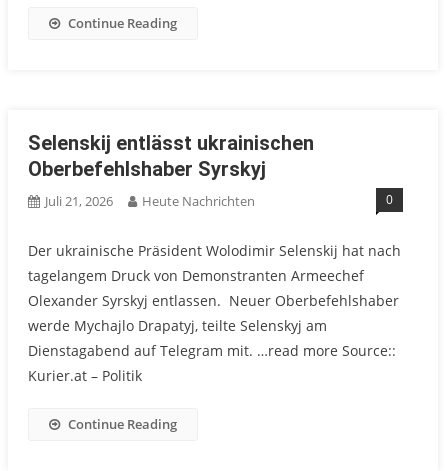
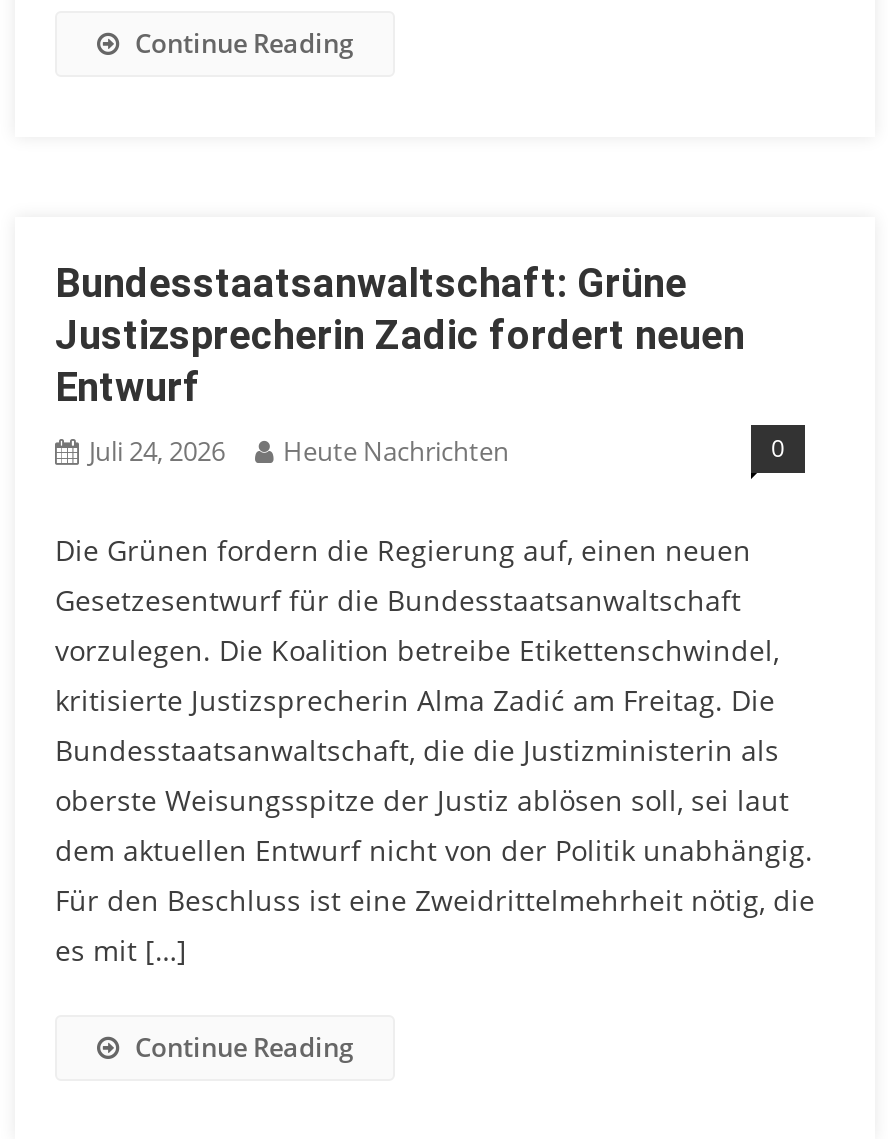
- Selenskij entlässt ukrainischen
- Oberbefehlshaber Syrskyj
+ Bundesstaatsanwaltschaft: Grüne
+ Justizsprecherin Zadic fordert neuen
+ Entwurf

- Juli 21, 2026 Heute Nachrichten
+ Juli 24, 2026 Heute Nachrichten

- Der ukrainische Präsident Wolodimir Selenskij hat nach
- tagelangem Druck von Demonstranten Armeechef
- Olexander Syrskyj entlassen. Neuer Oberbefehlshaber
- werde Mychajlo Drapatyj, teilte Selenskyj am
- Dienstagabend auf Telegram mit. …read more Source::
- Kurier.at – Politik
+ Die Grünen fordern die Regierung auf, einen neuen
+ Gesetzesentwurf für die Bundesstaatsanwaltschaft
+ vorzulegen. Die Koalition betreibe Etikettenschwindel,
+ kritisierte Justizsprecherin Alma Zadić am Freitag. Die
+ Bundesstaatsanwaltschaft, die die Justizministerin als
+ oberste Weisungsspitze der Justiz ablösen soll, sei laut
+ dem aktuellen Entwurf nicht von der Politik unabhängig.
+ Für den Beschluss ist eine Zweidrittelmehrheit nötig, die
+ es mit […]
